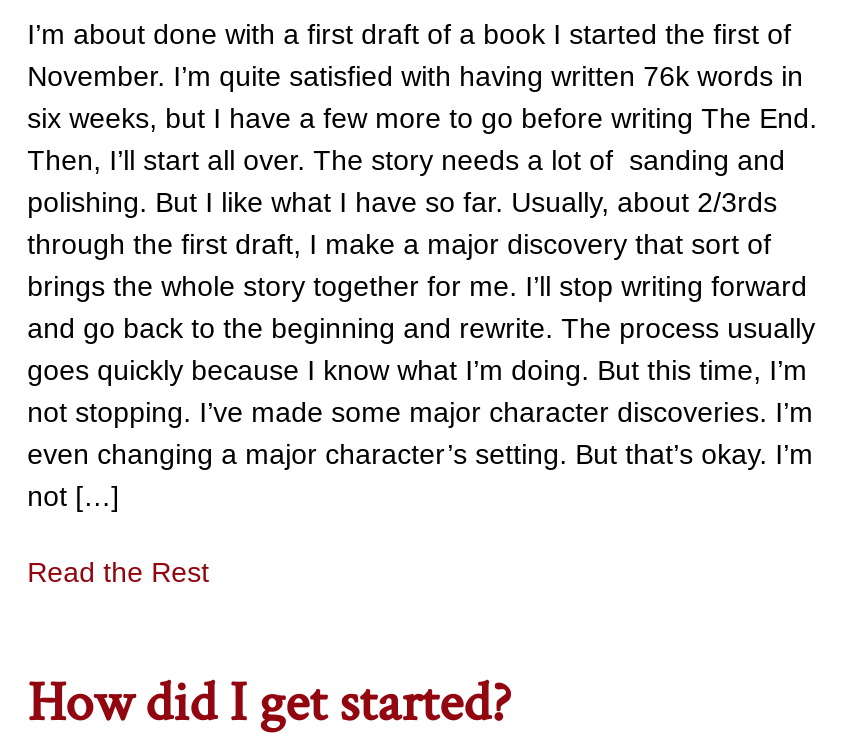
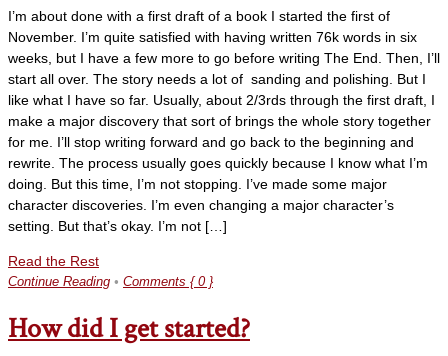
+ Continue Reading • Comments { 0 }
